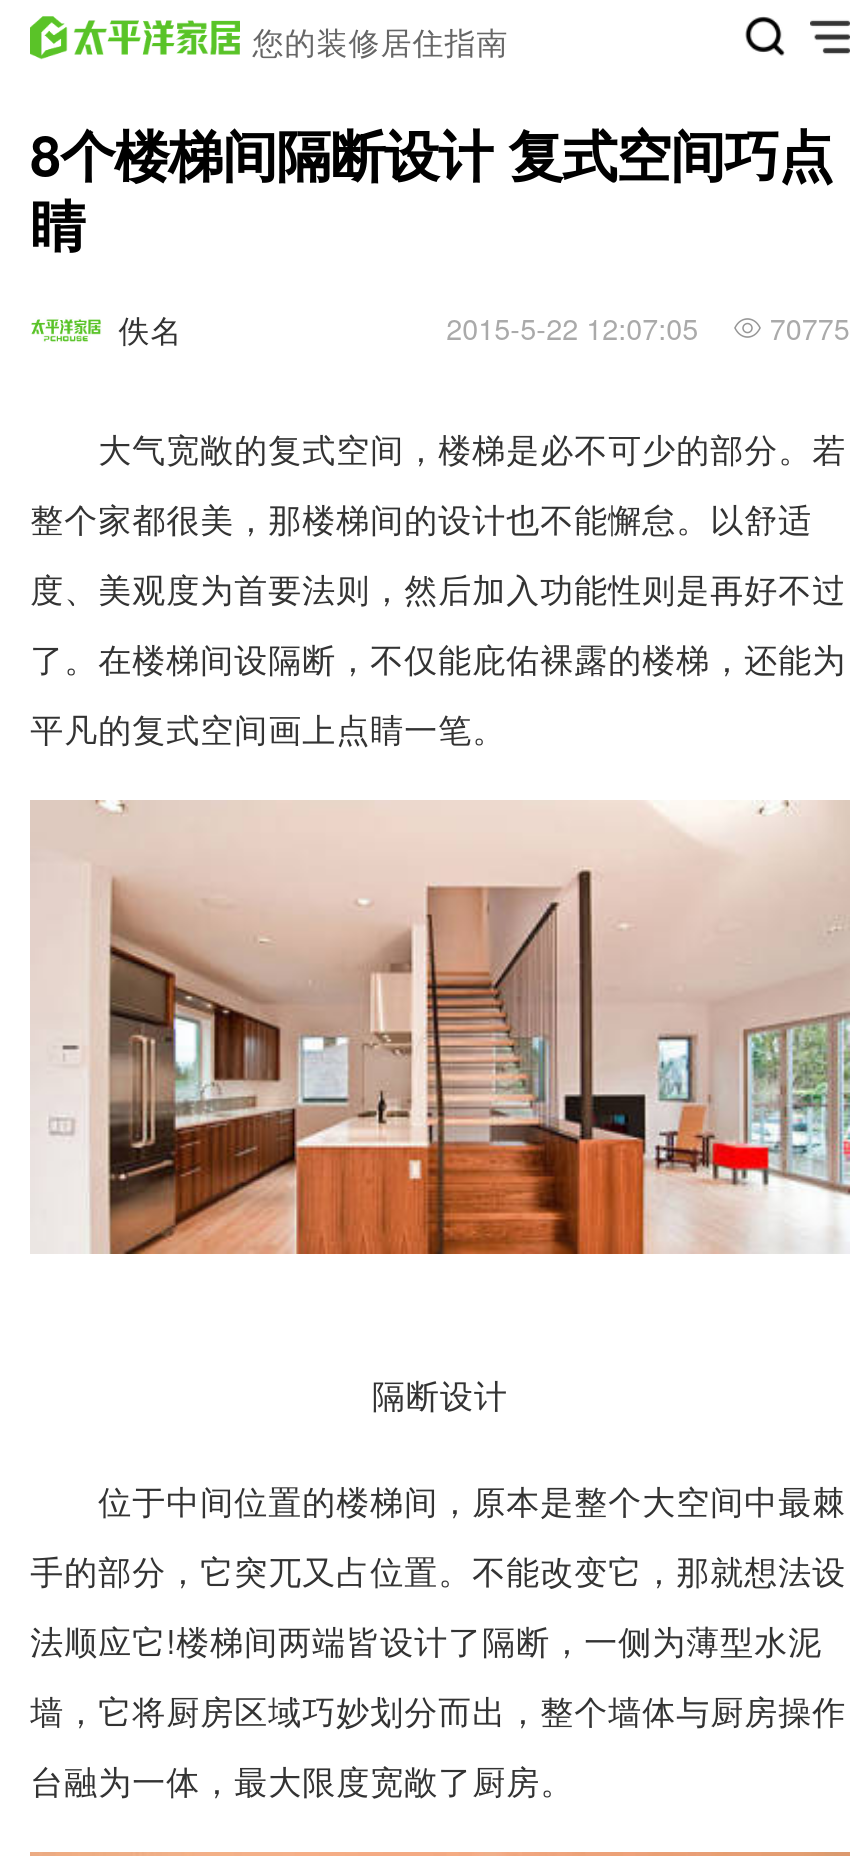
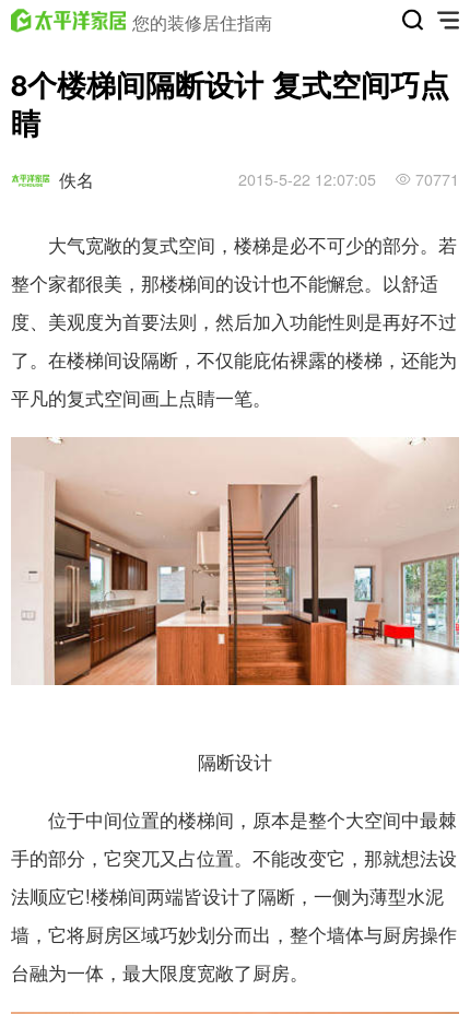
- 2015-5-22 12:07:05 70775
+ 2015-5-22 12:07:05 70771
